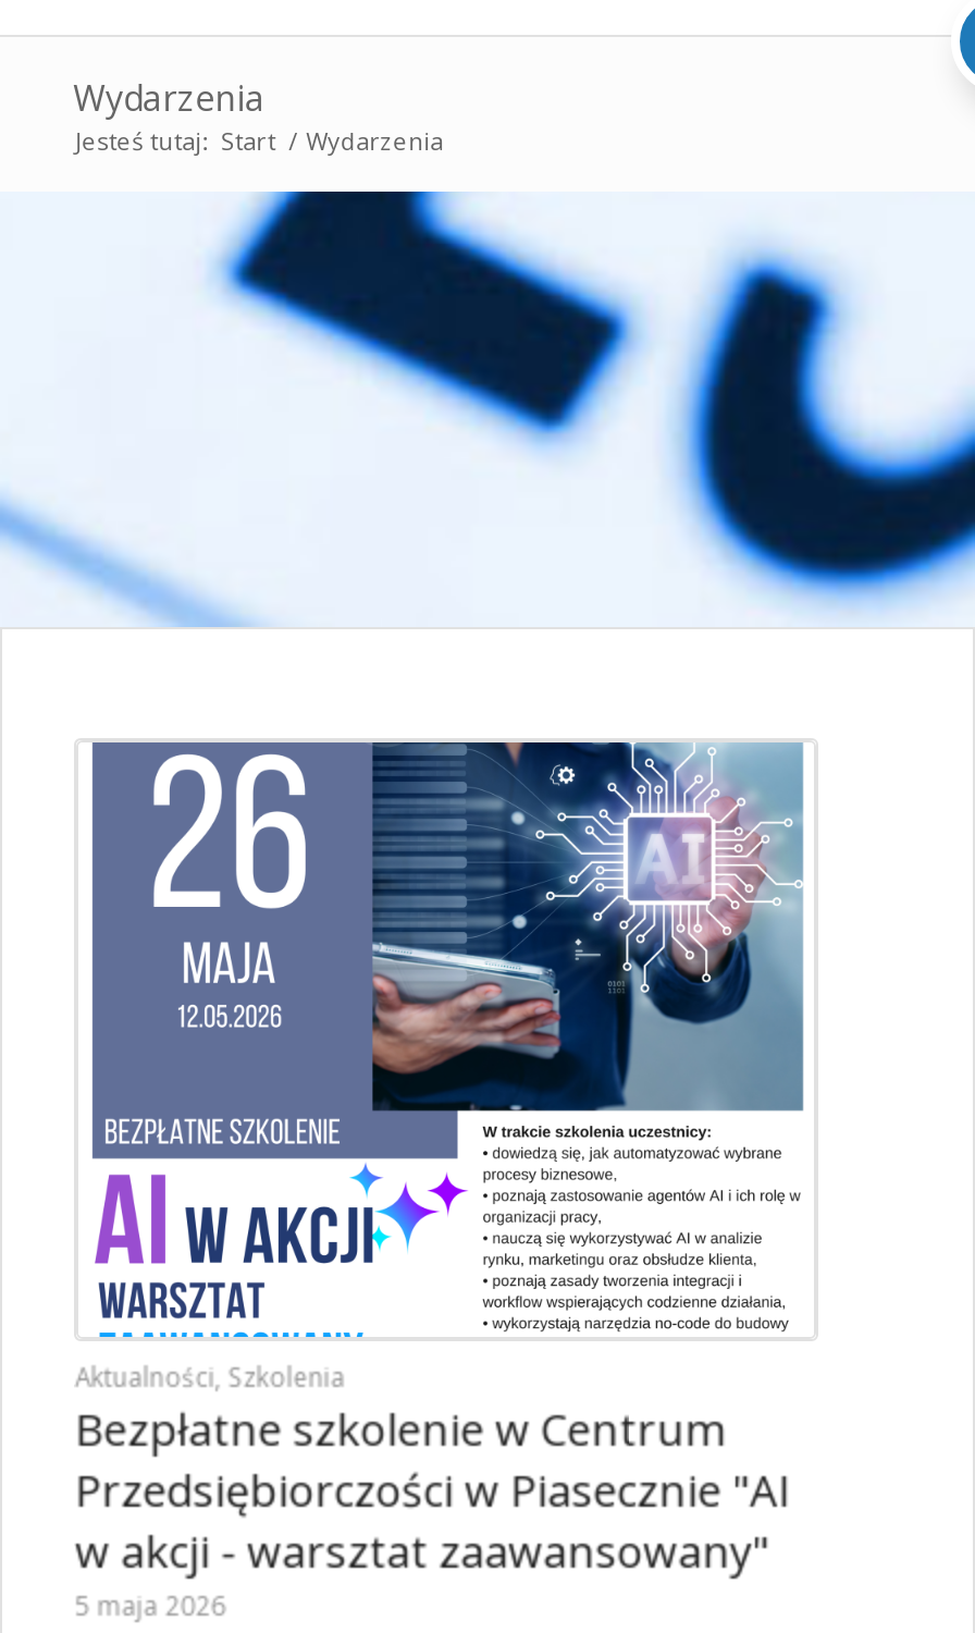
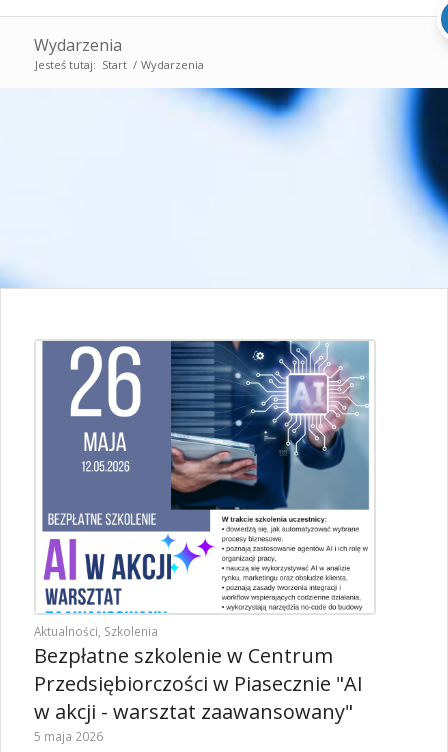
- [image]
+ [image]
